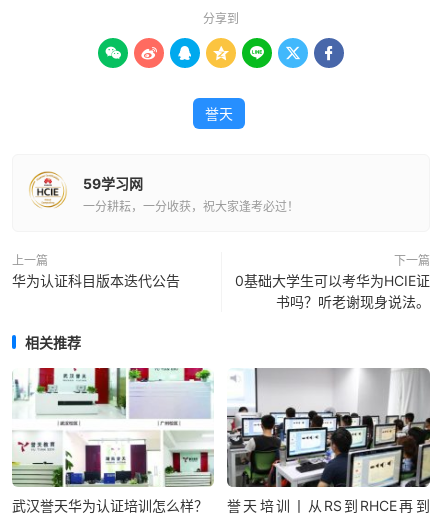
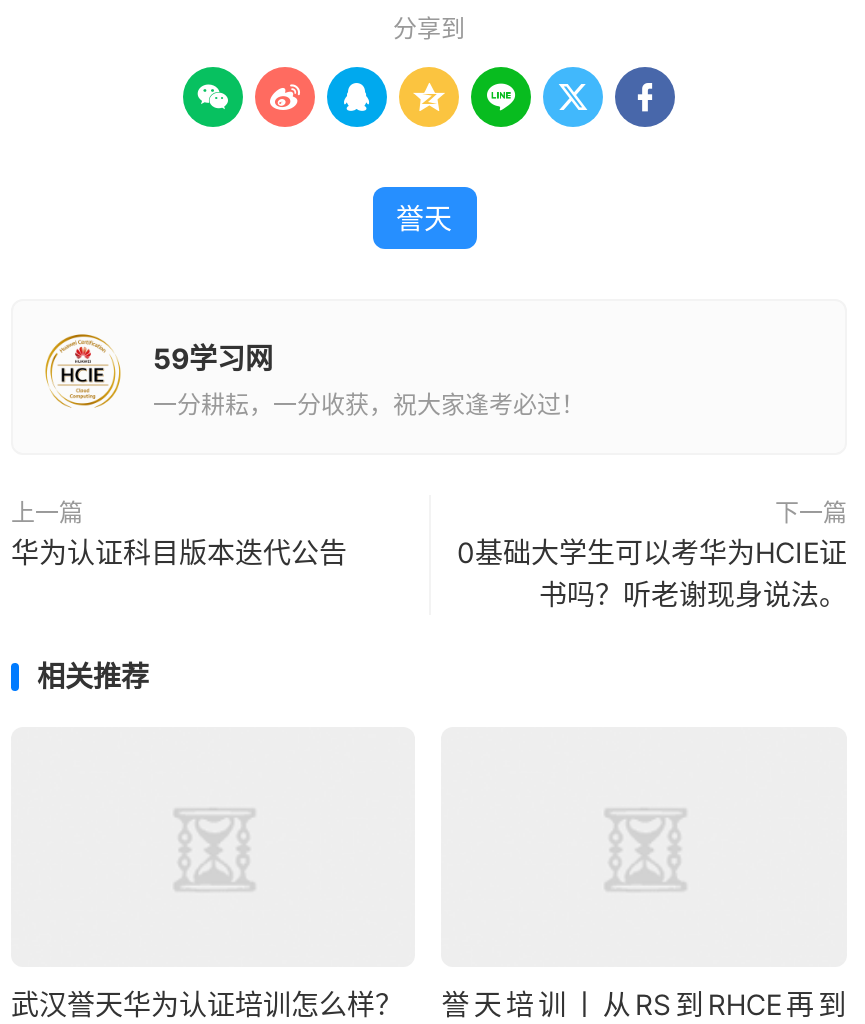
- [image]

- [image]
